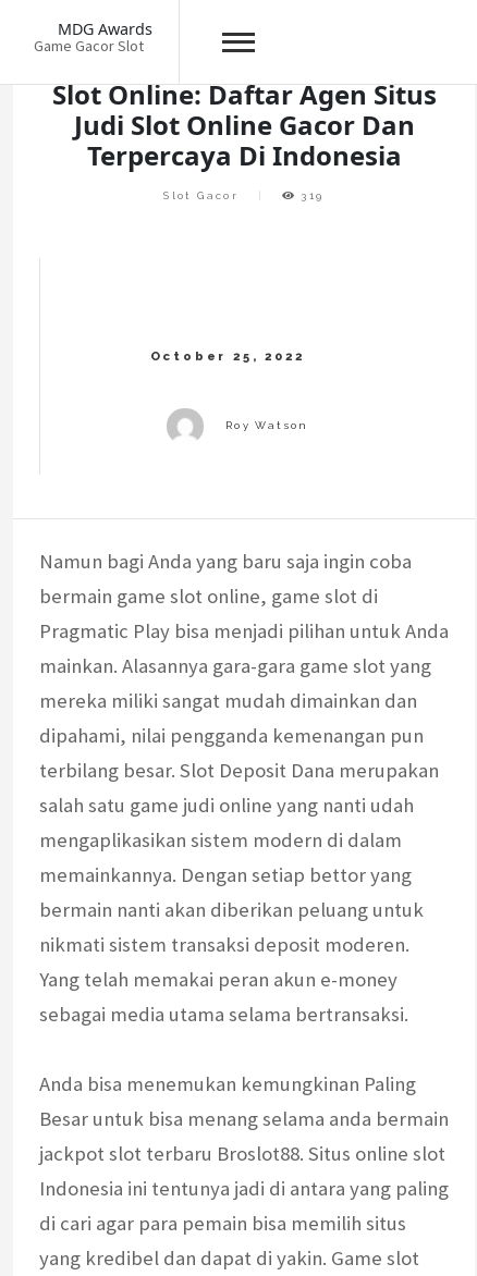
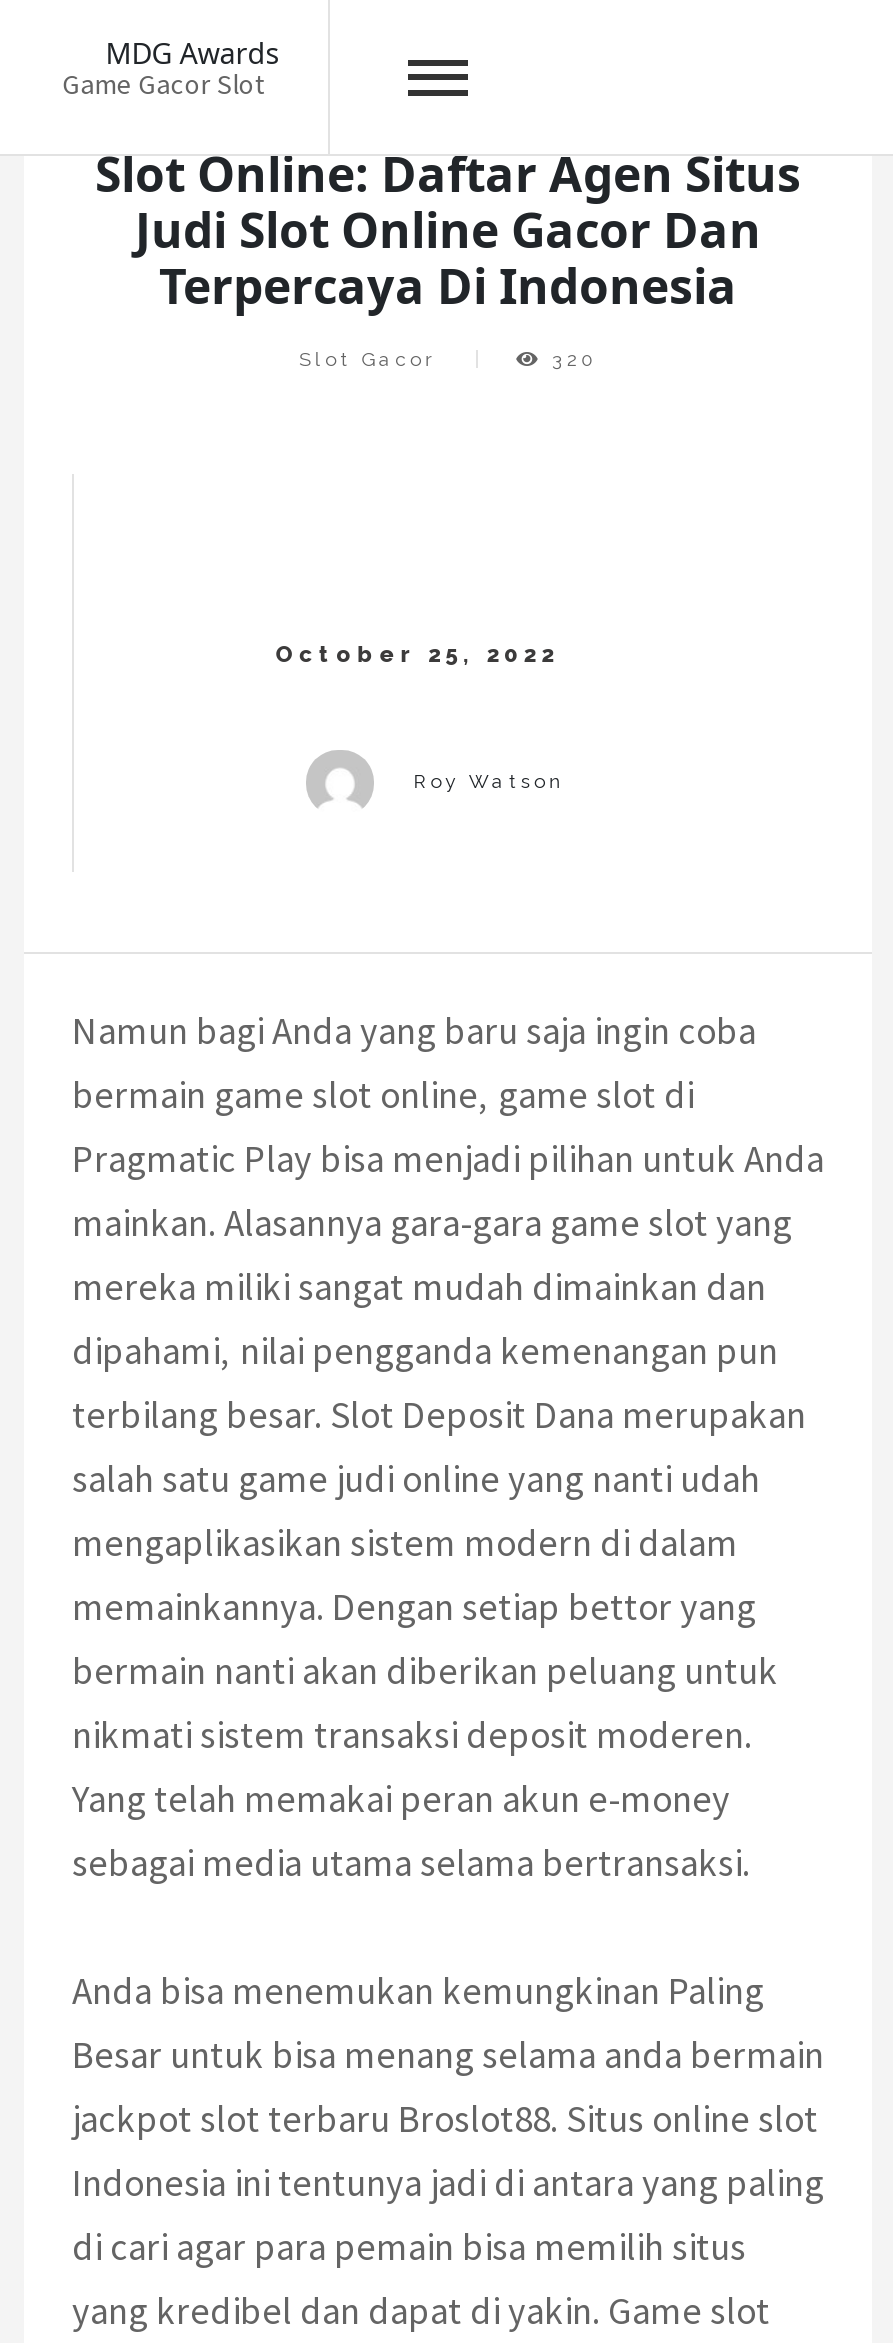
- 319
+ 320
